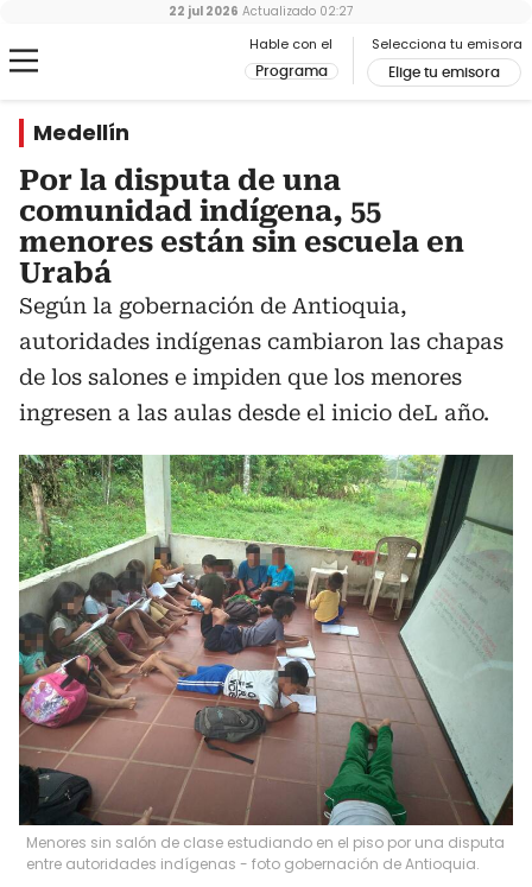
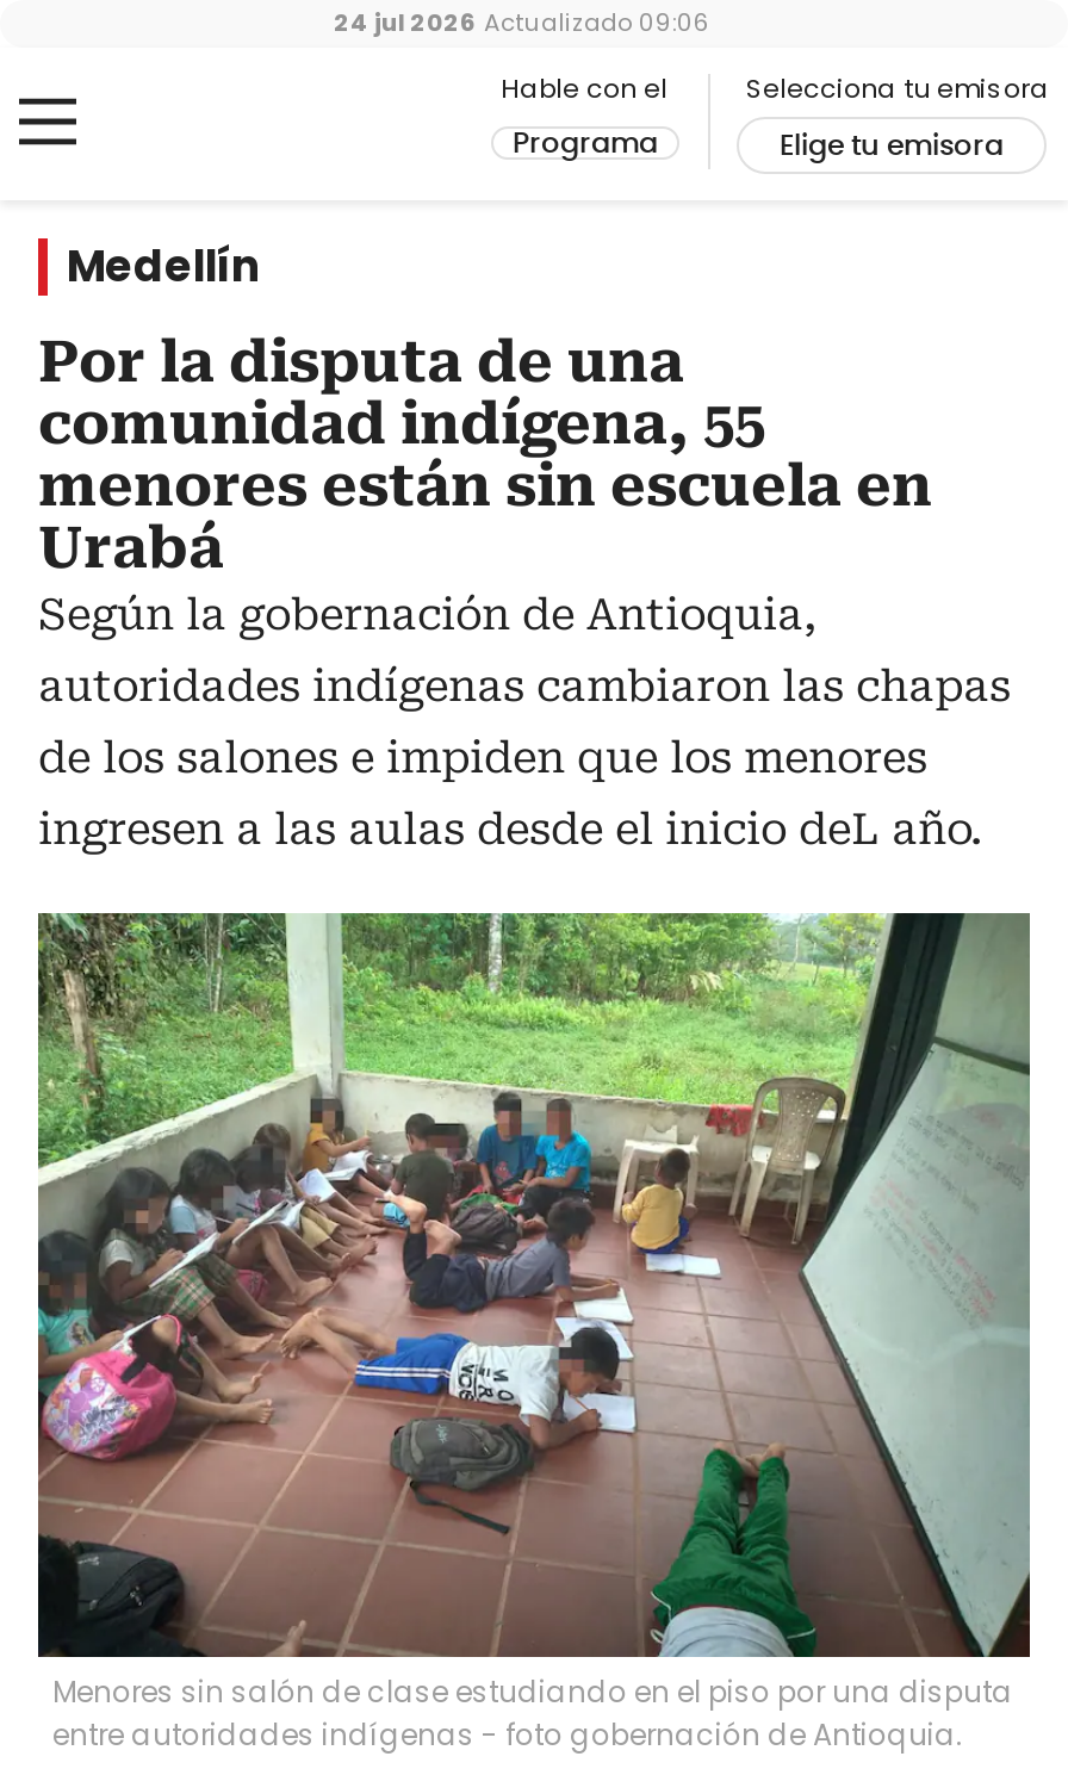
- 22 jul 2026 Actualizado 02:27
+ 24 jul 2026 Actualizado 09:06
